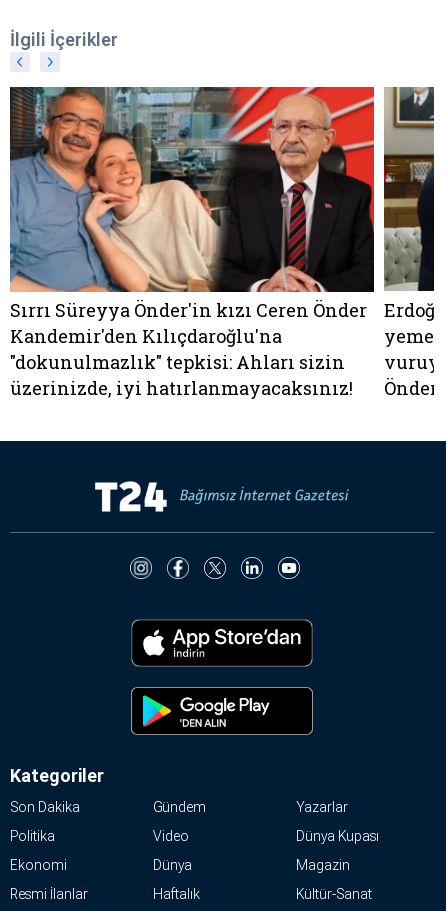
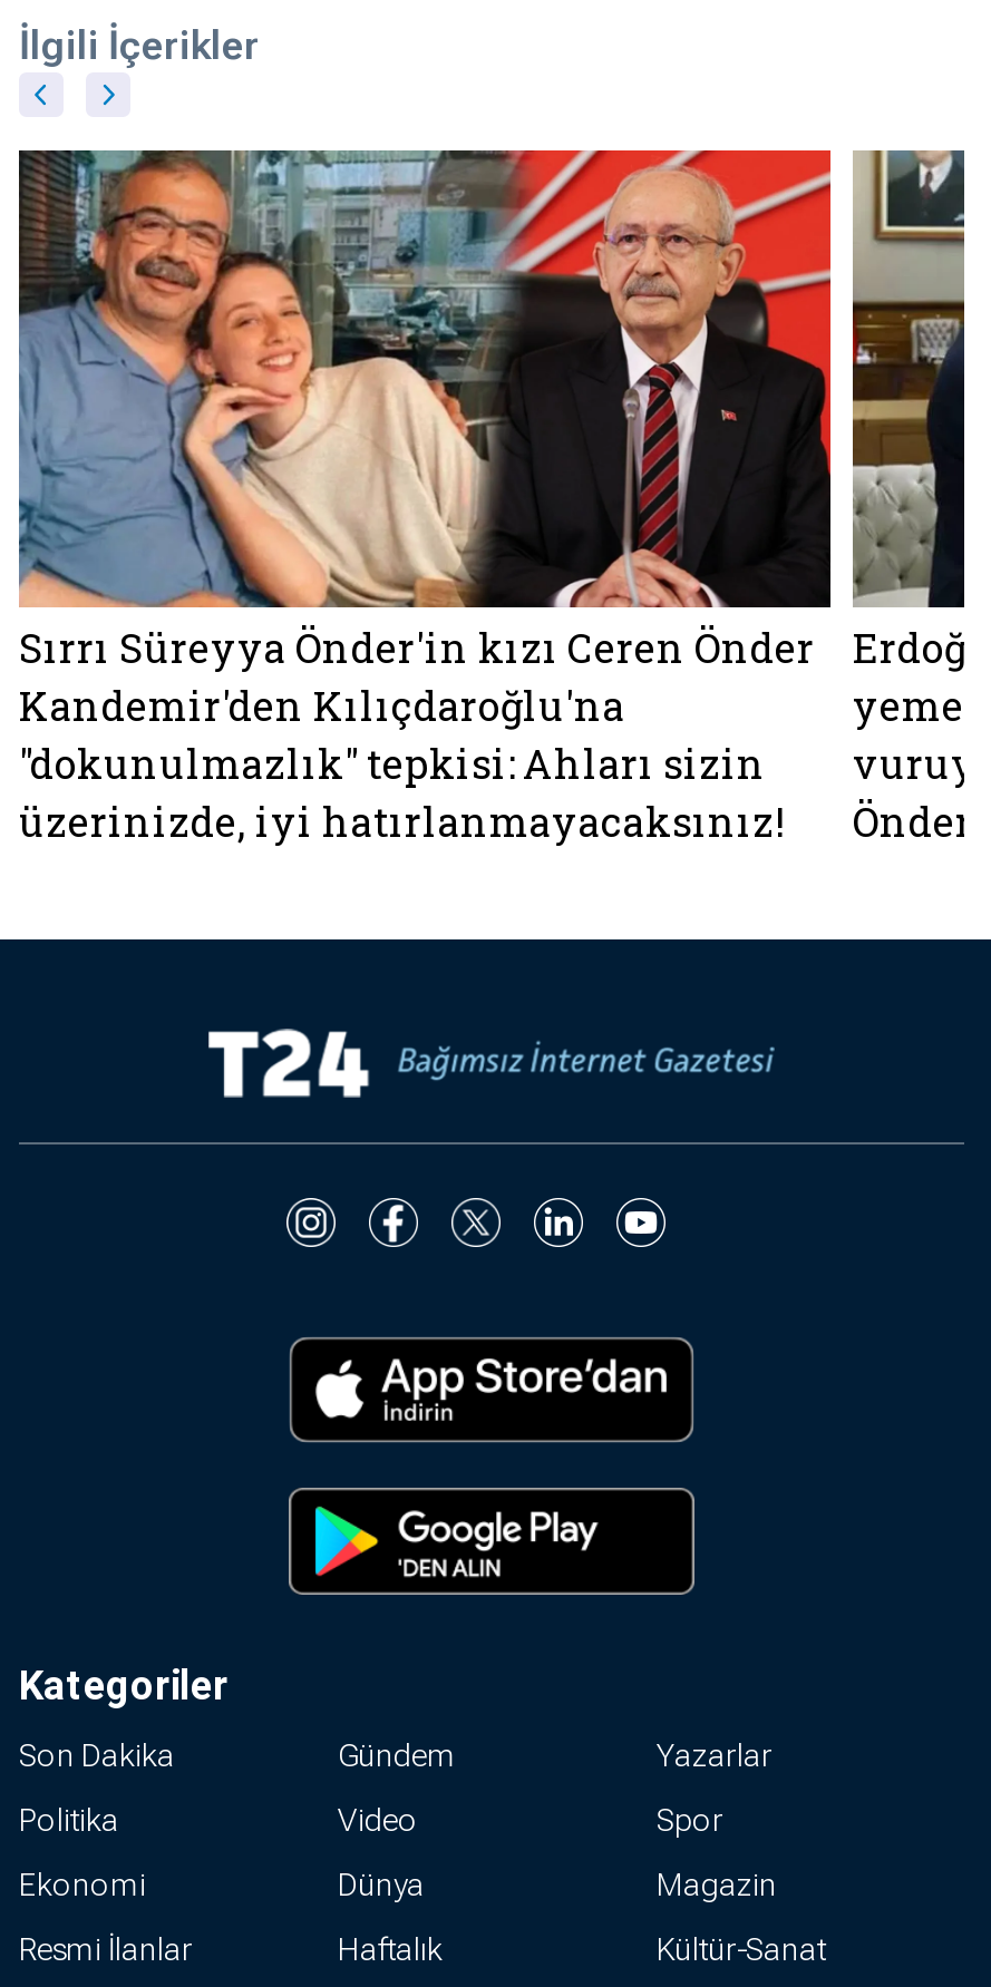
- Dünya Kupası
+ Spor
